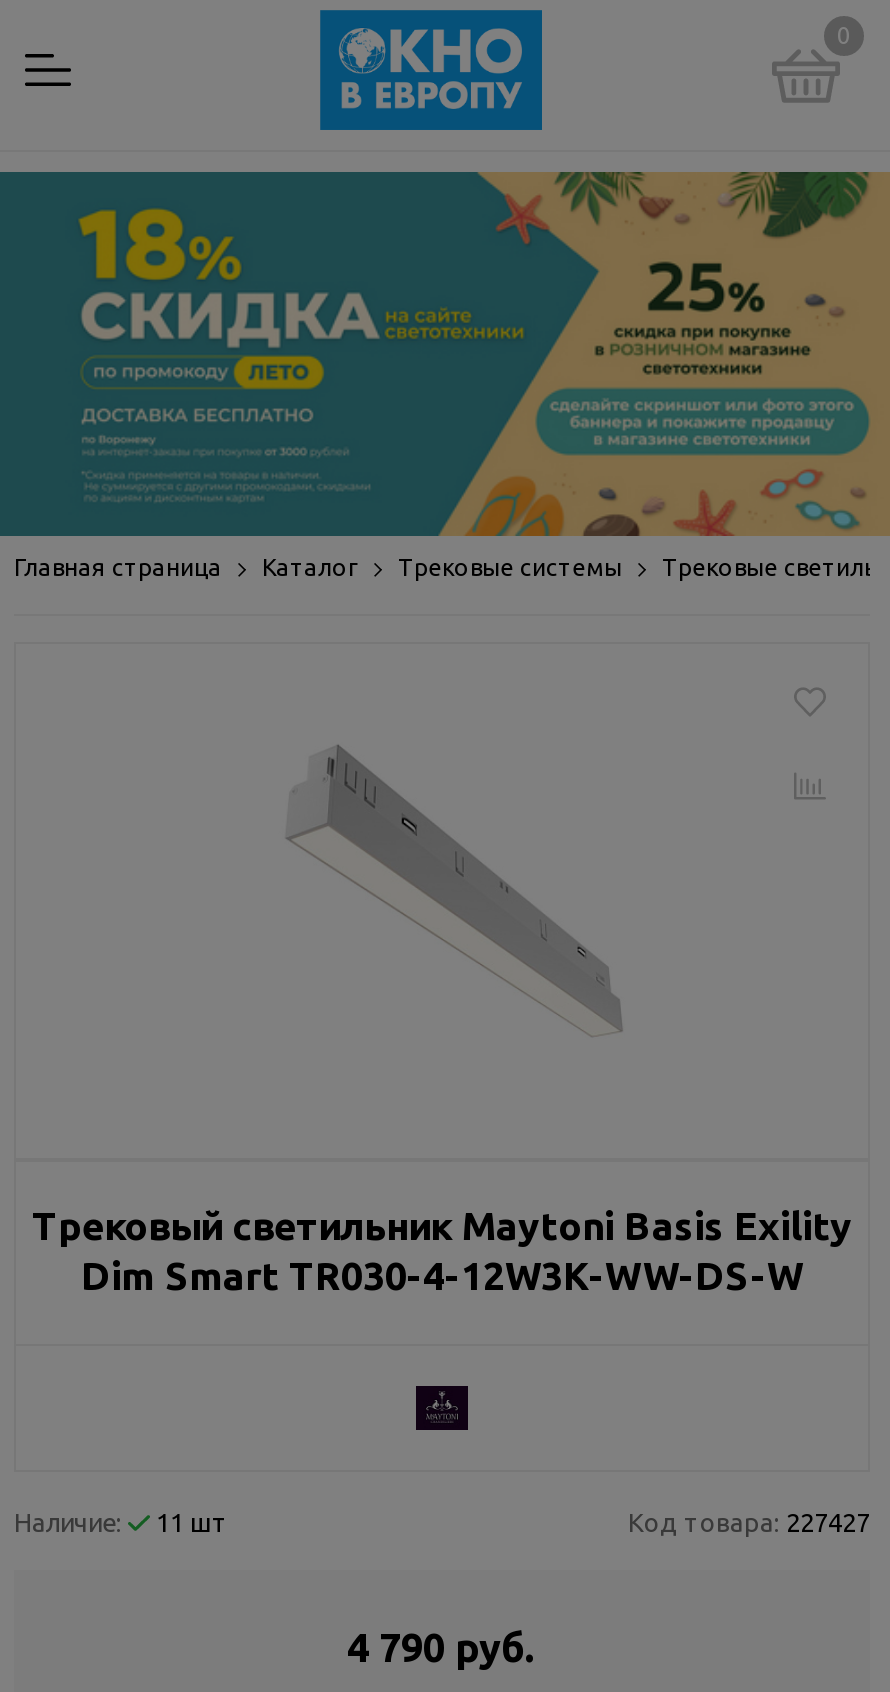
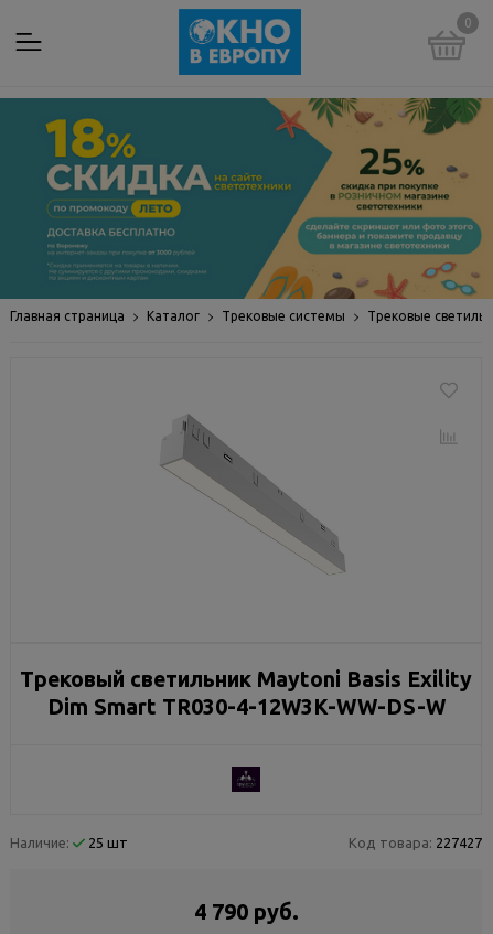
- Наличие: 11 шт
+ Наличие: 25 шт
